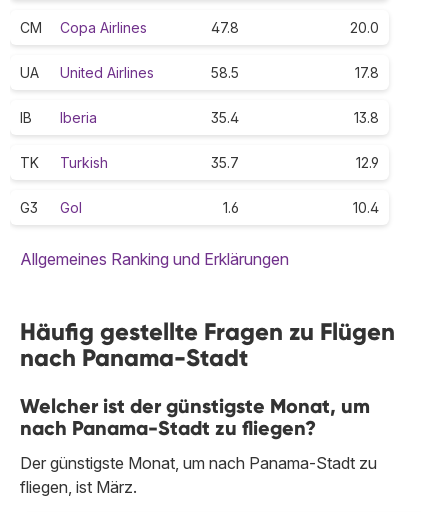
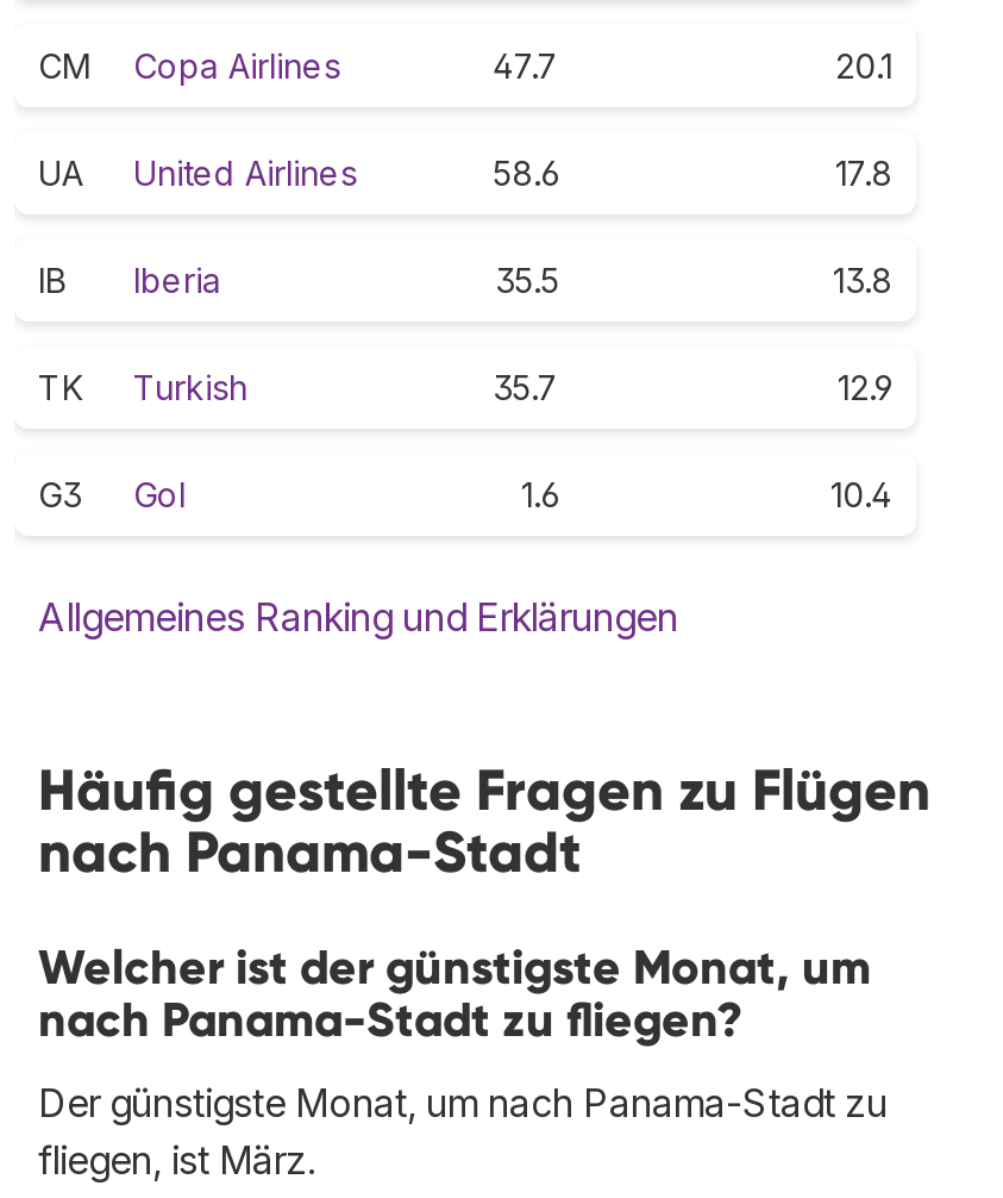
- 47.8
+ 47.7

- 20.0
+ 20.1

- 58.5
+ 58.6

- 35.4
+ 35.5
